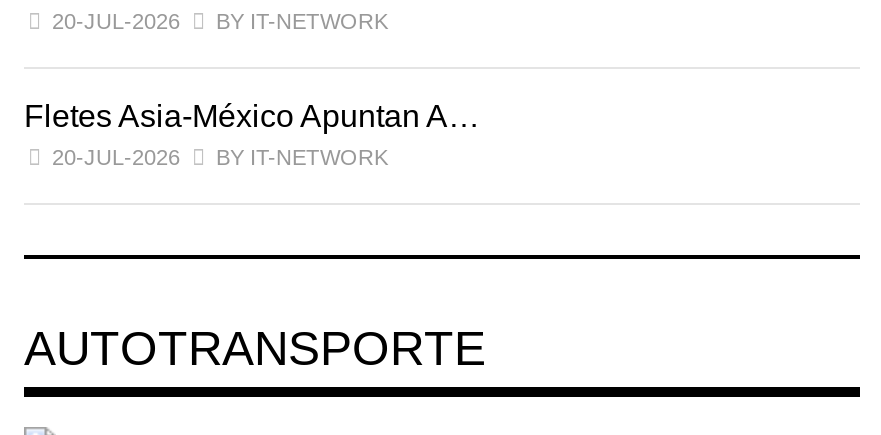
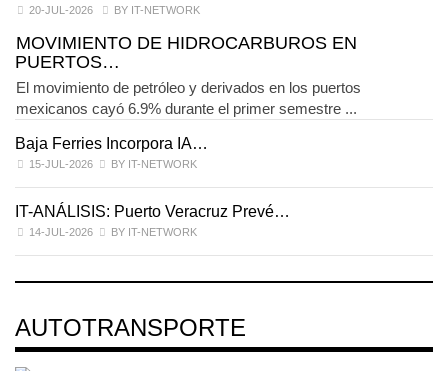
- Fletes Asia-México Apuntan A…
- 20-JUL-2026
+ MOVIMIENTO DE HIDROCARBUROS EN
+ PUERTOS…
+ El movimiento de petróleo y derivados en los puertos
+ mexicanos cayó 6.9% durante el primer semestre ...
+ Baja Ferries Incorpora IA…
+ 15-JUL-2026
+ BY IT-NETWORK
+ IT-ANÁLISIS: Puerto Veracruz Prevé…
+ 14-JUL-2026
